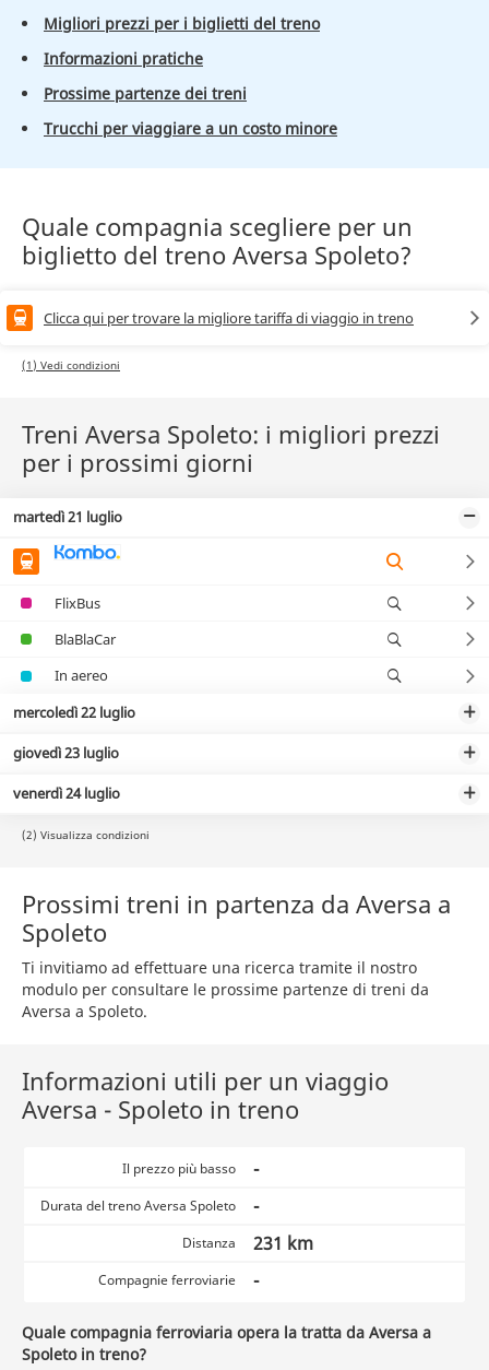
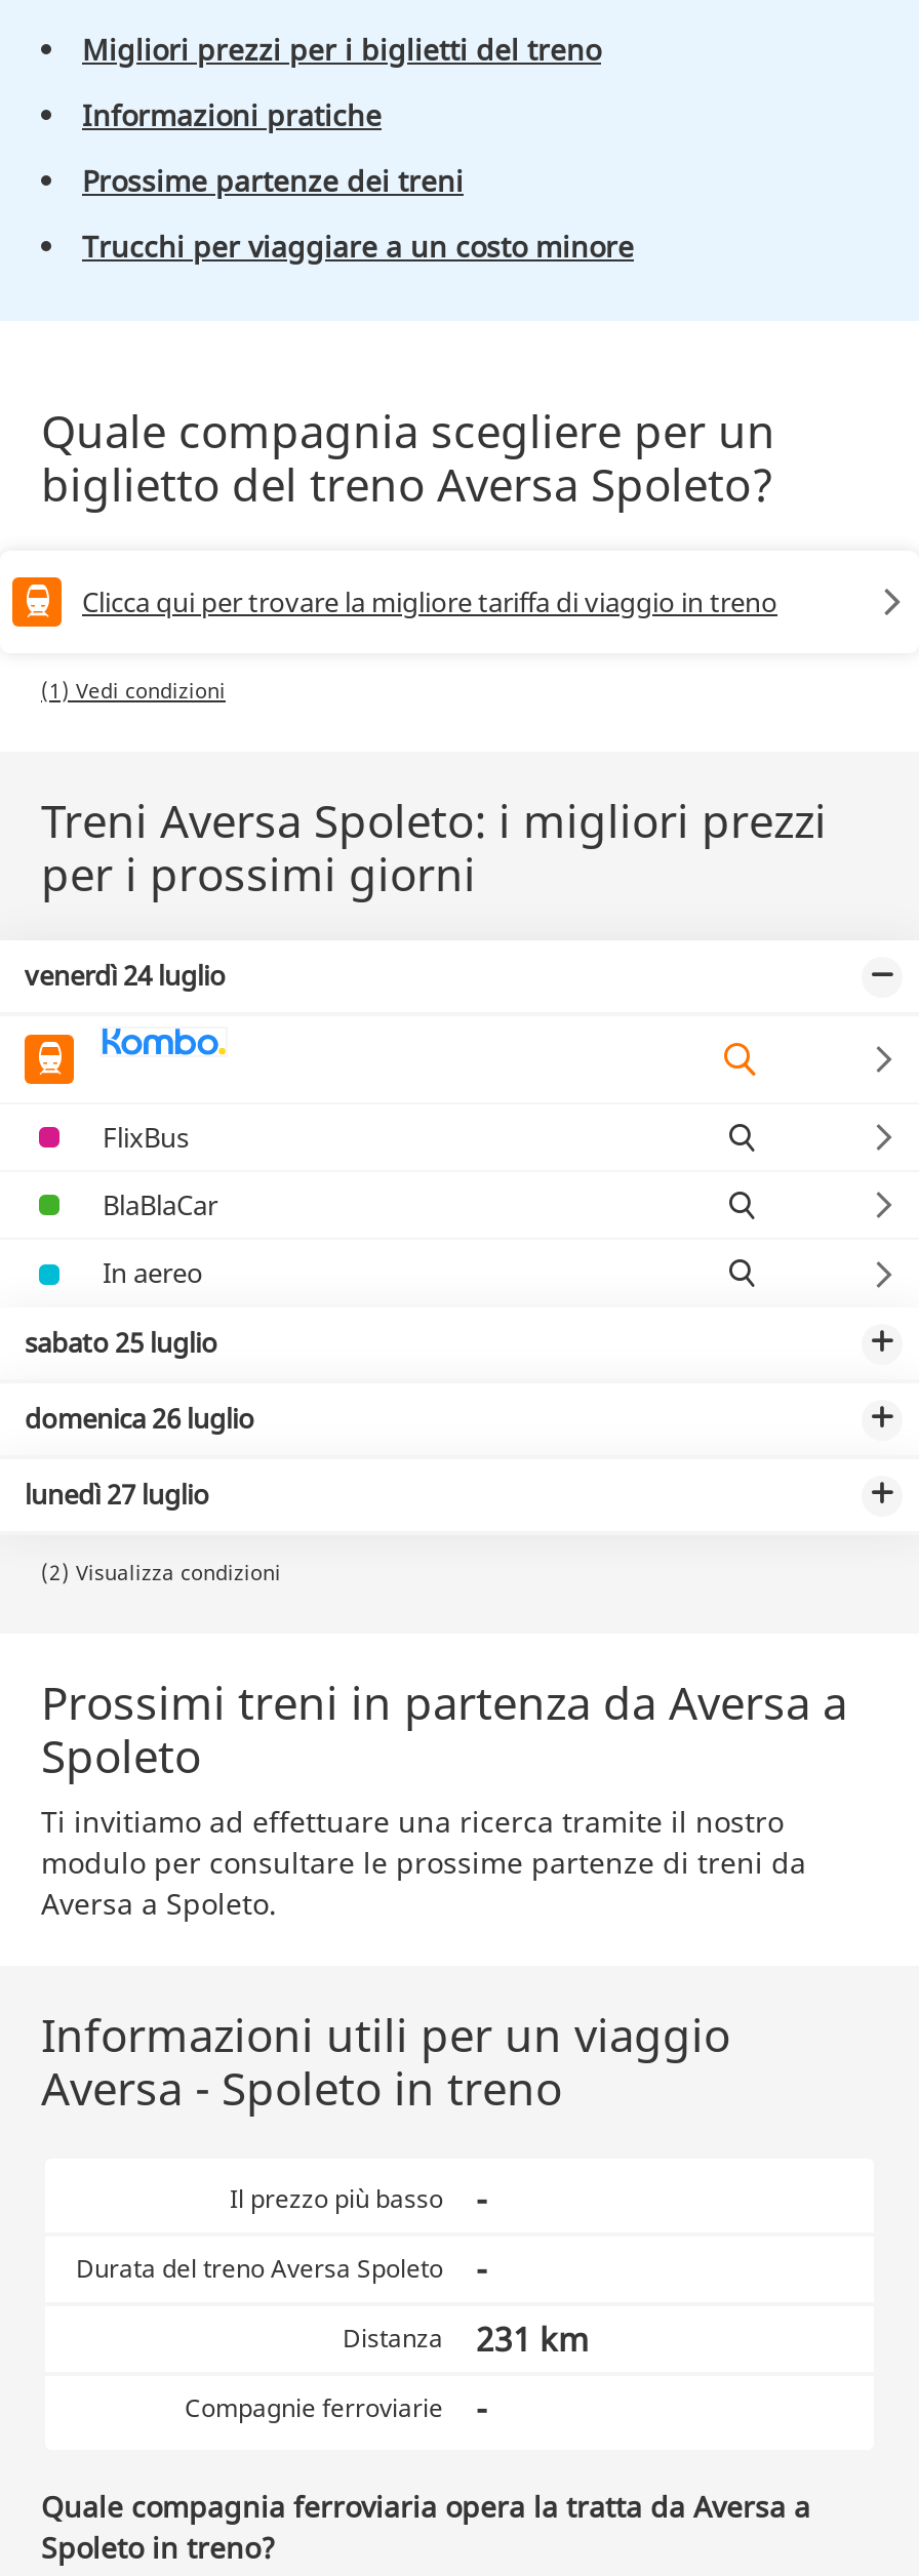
- martedì 21 luglio

+ lunedì 27 luglio

- mercoledì 22 luglio
+ sabato 25 luglio

- giovedì 23 luglio
+ domenica 26 luglio

moved up: venerdì 24 luglio
